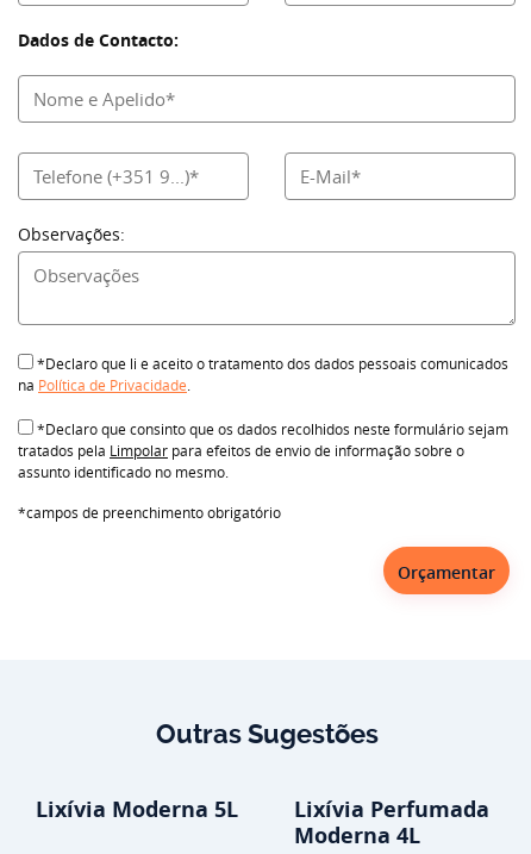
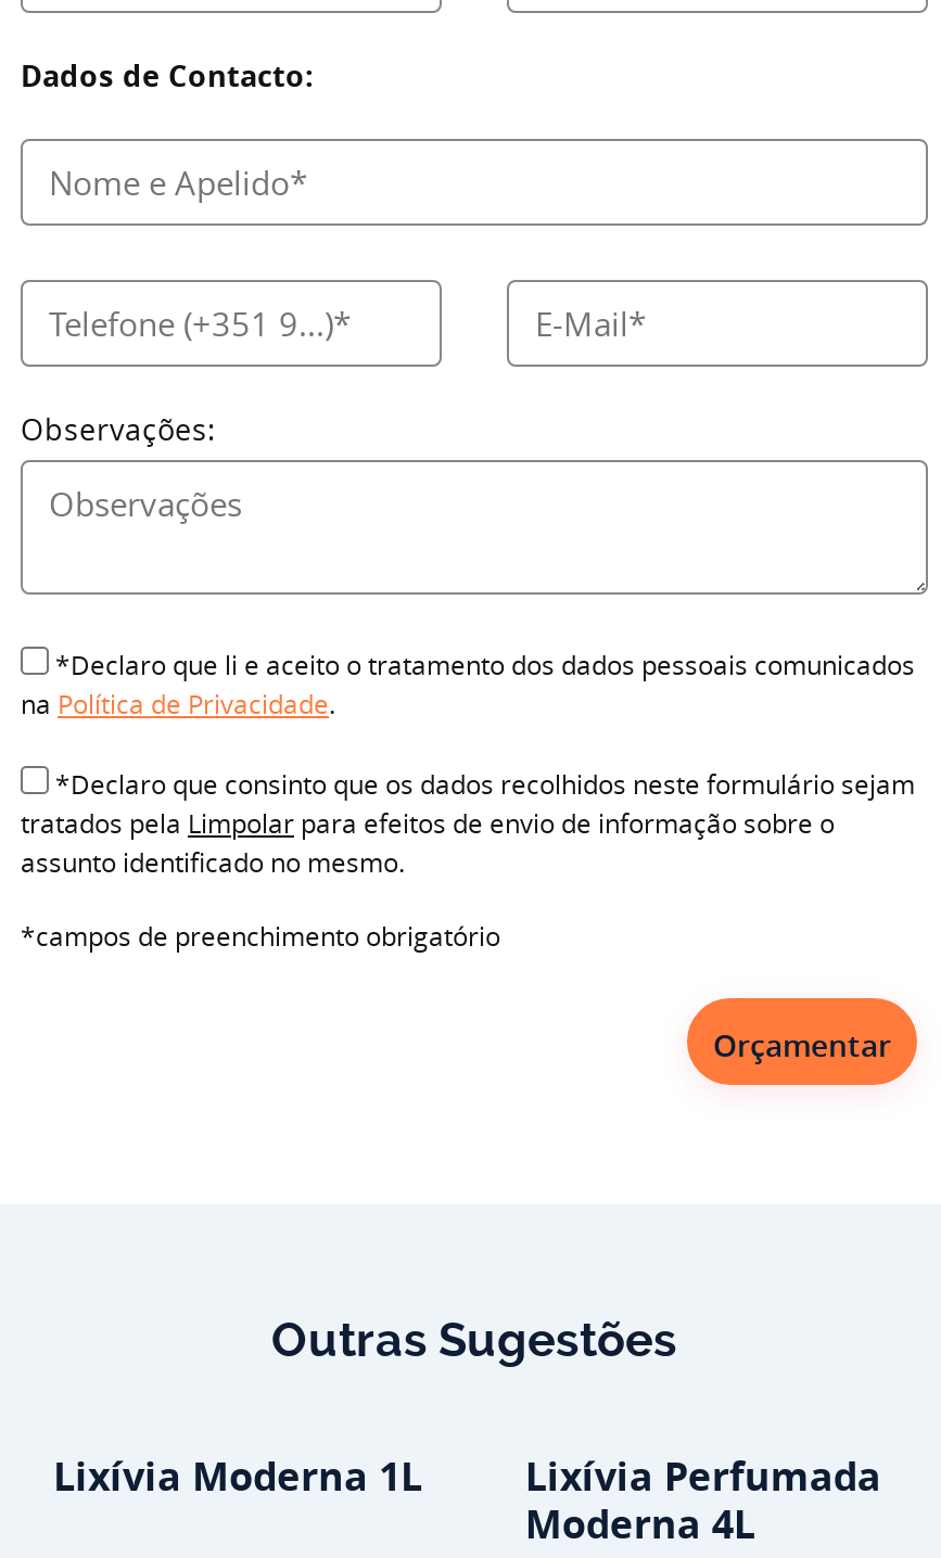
- Lixívia Moderna 5L
+ Lixívia Moderna 1L
